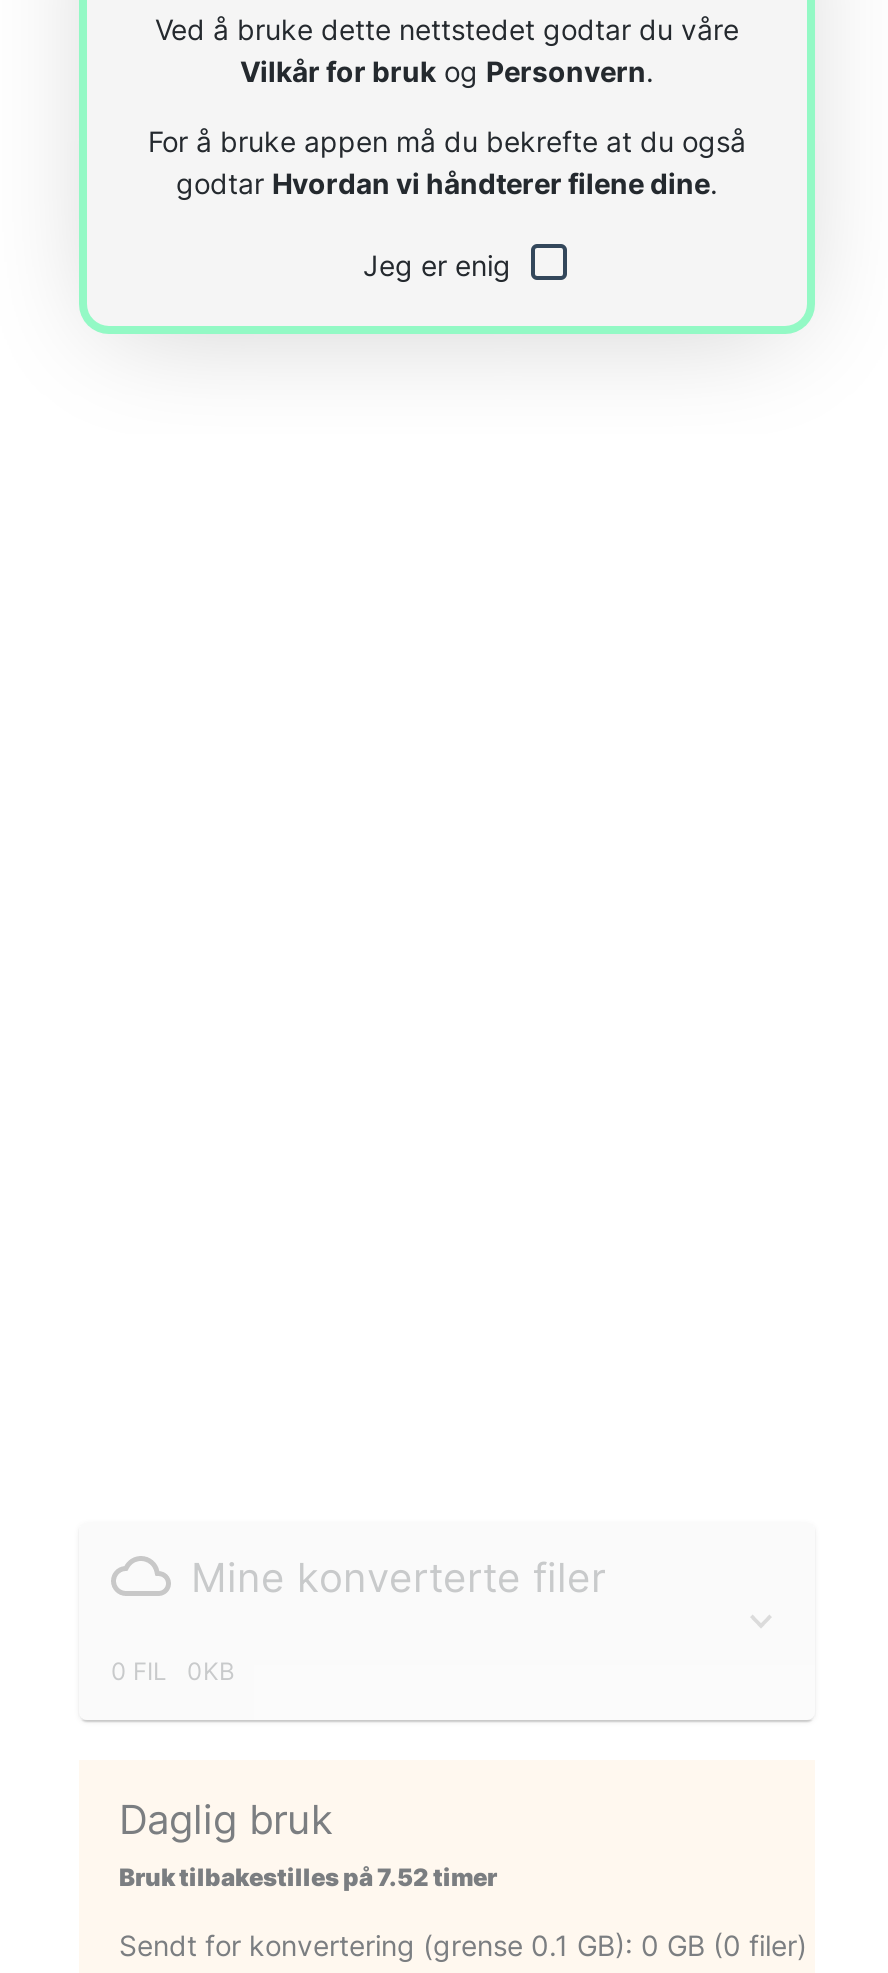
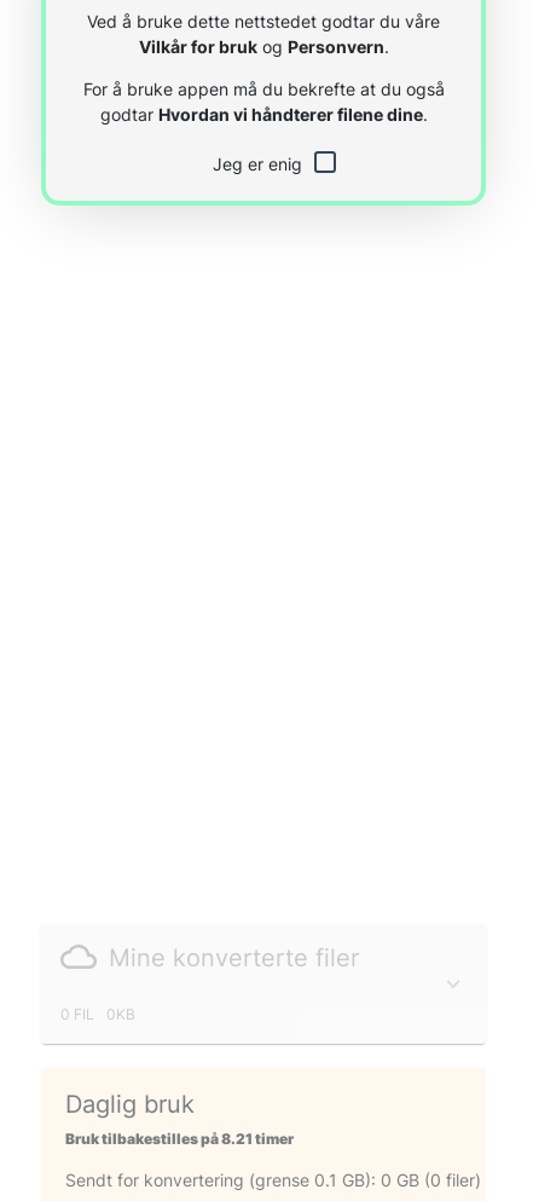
- Bruk tilbakestilles på 7.52 timer
+ Bruk tilbakestilles på 8.21 timer
